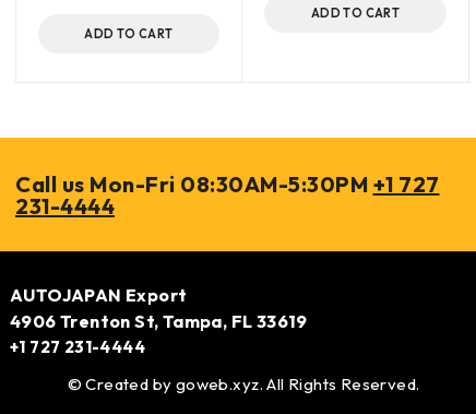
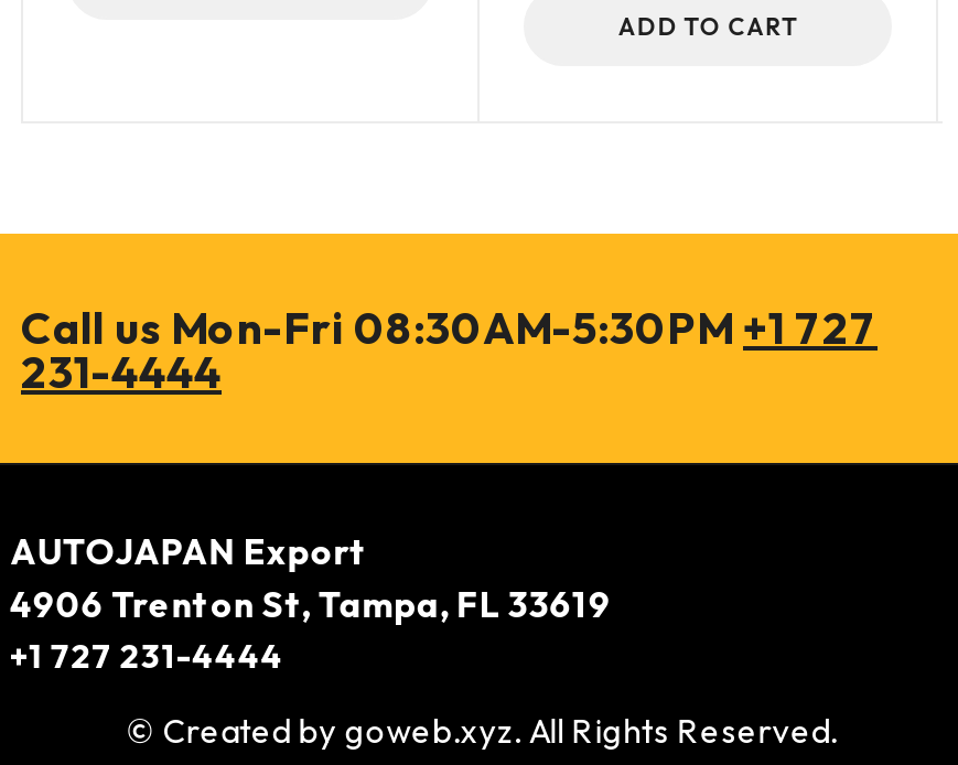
- ADD TO CART
